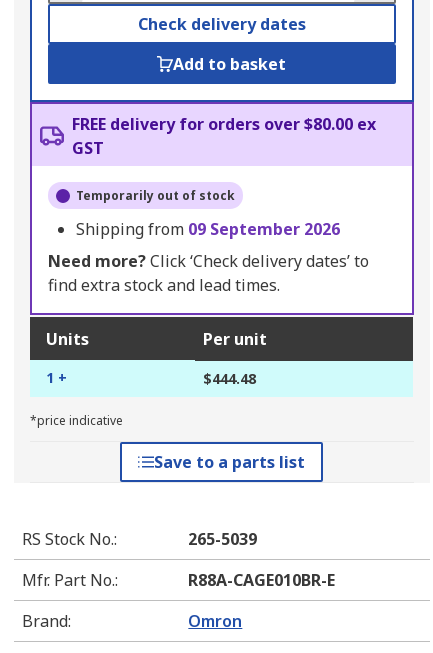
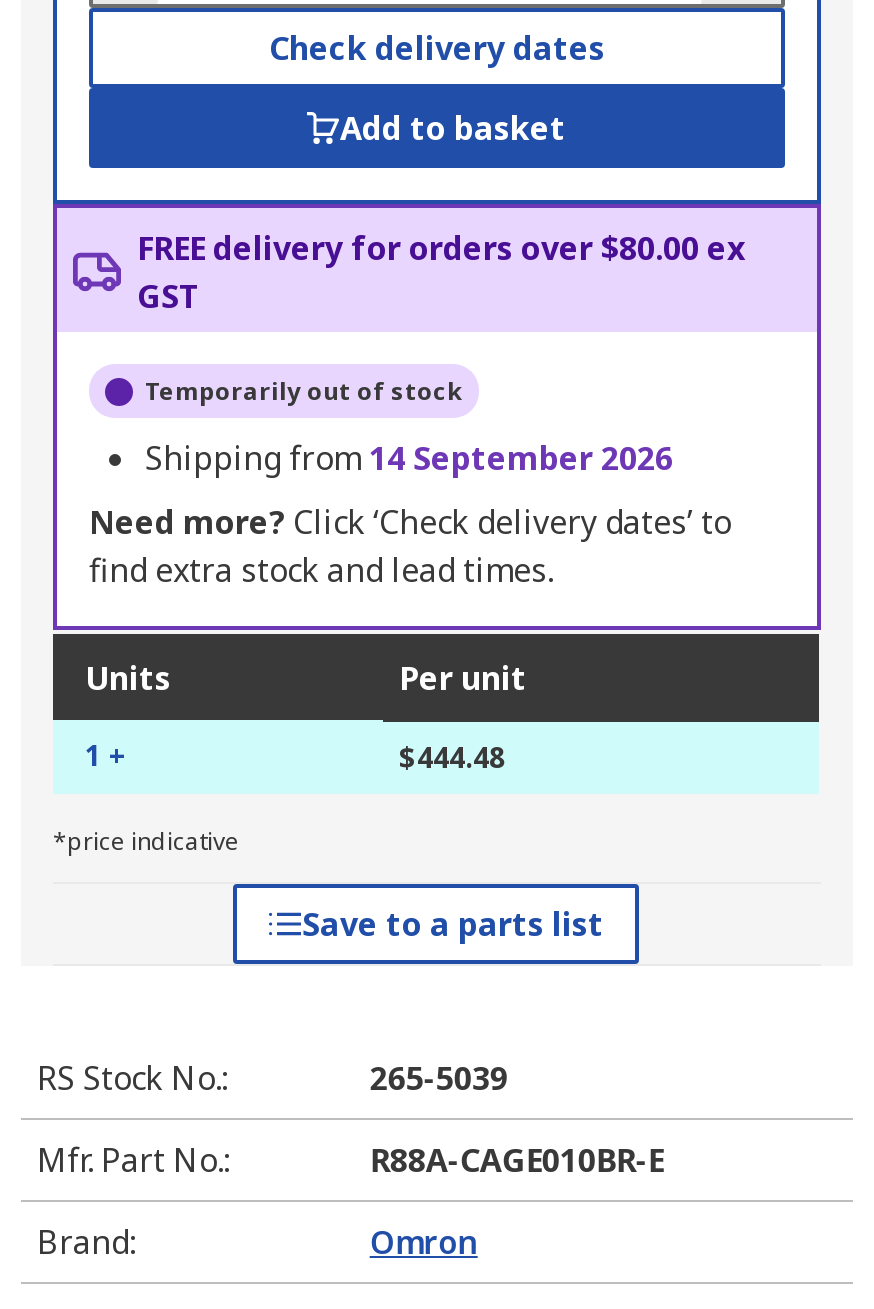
- Shipping from 09 September 2026
+ Shipping from 14 September 2026
